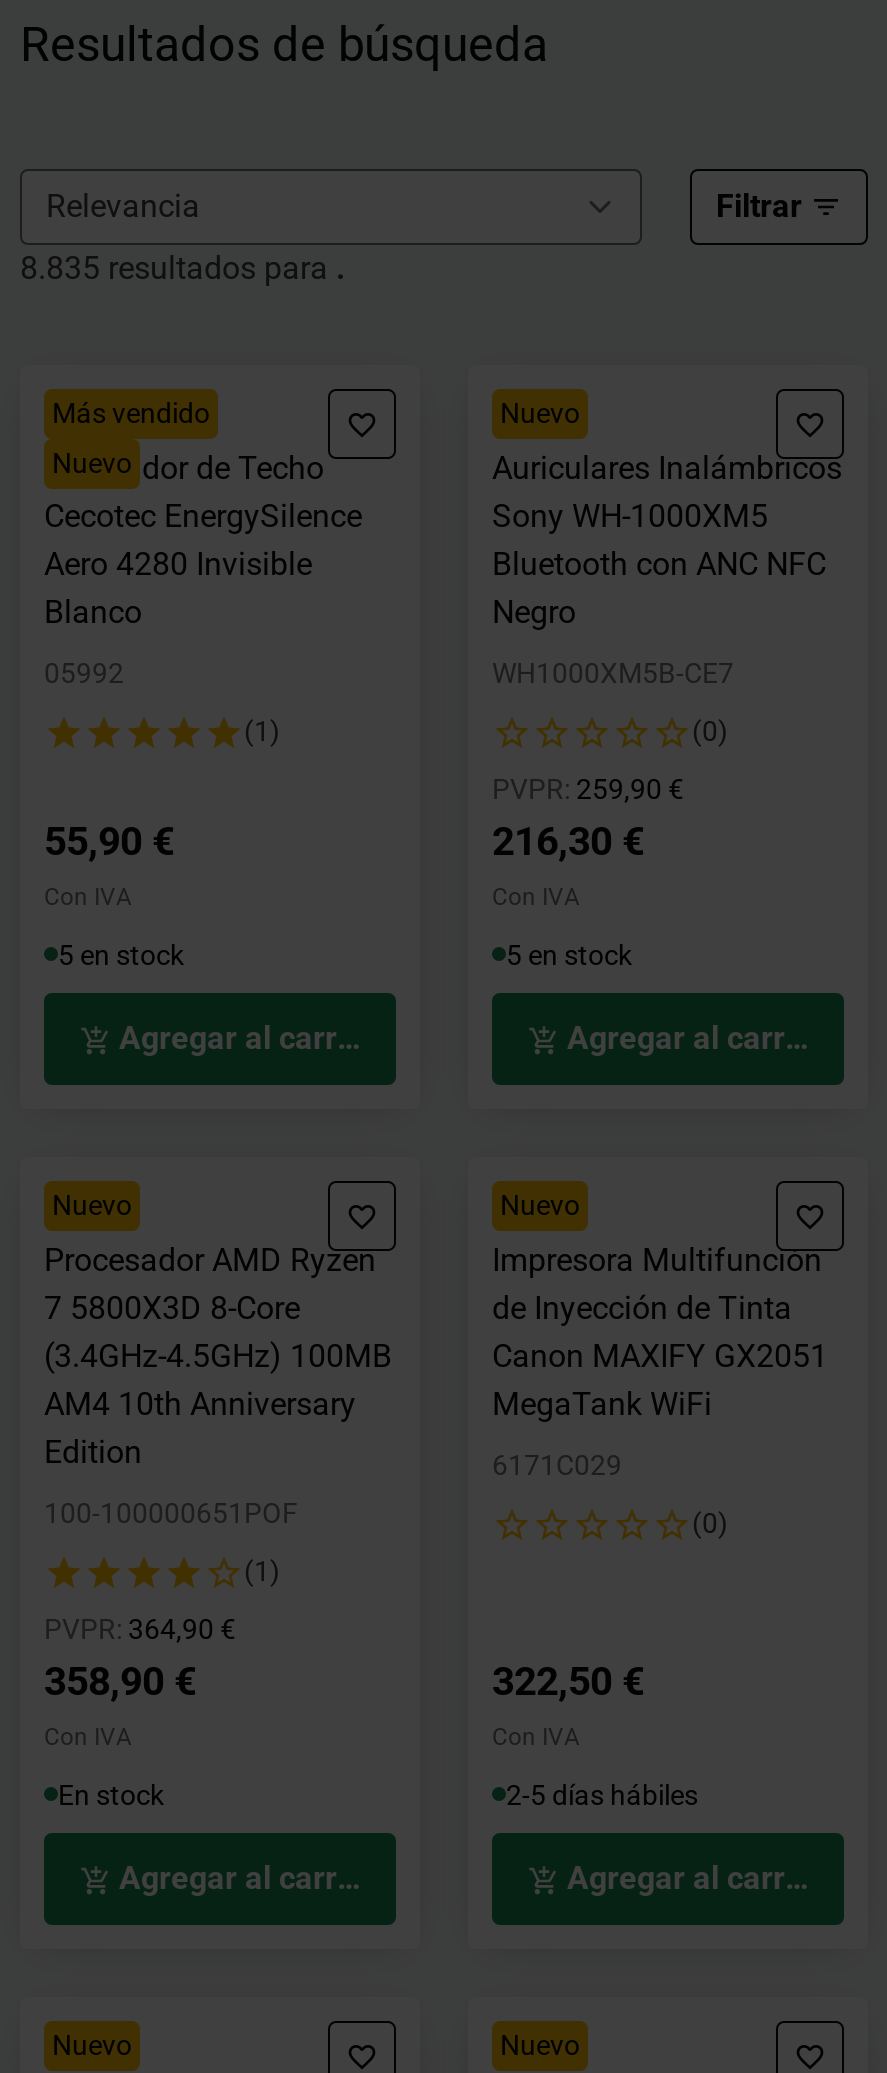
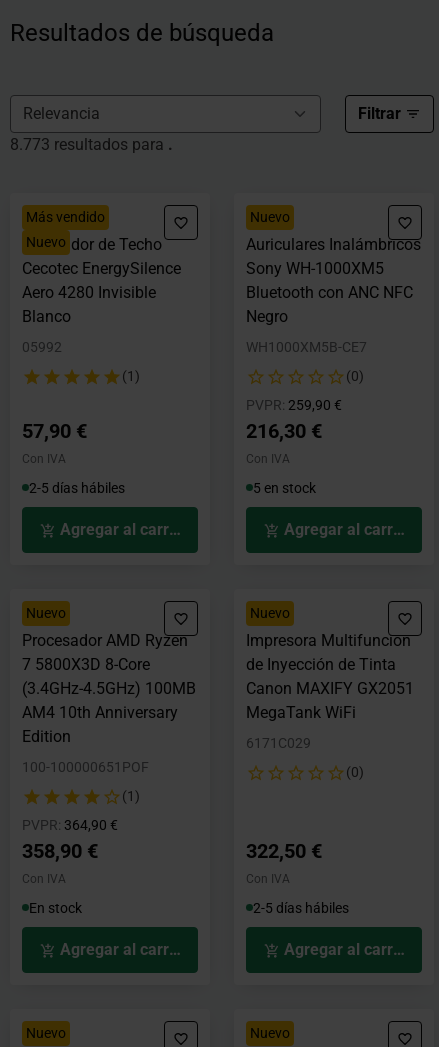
- 8.835 resultados para.
+ 8.773 resultados para.

- 55,90 €
+ 57,90 €

- 5 en stock
+ 2-5 días hábiles
